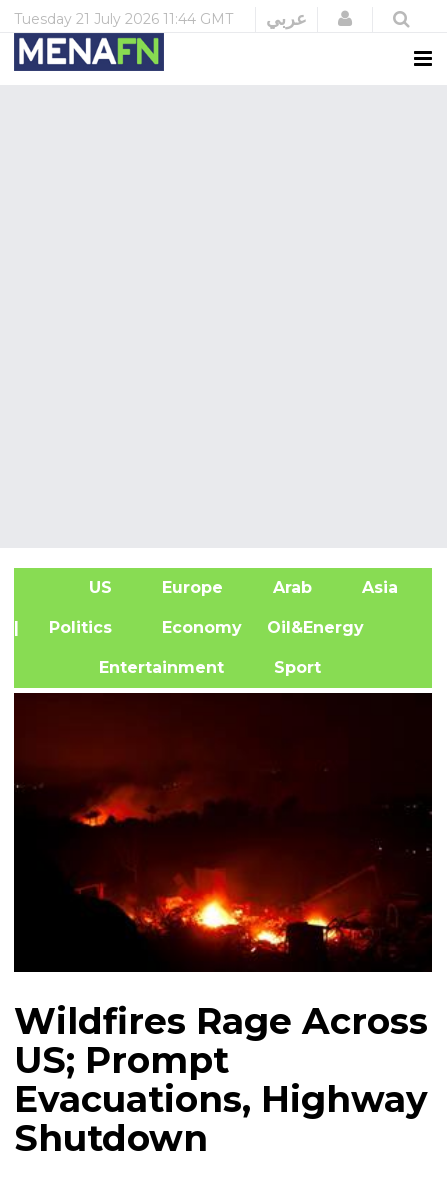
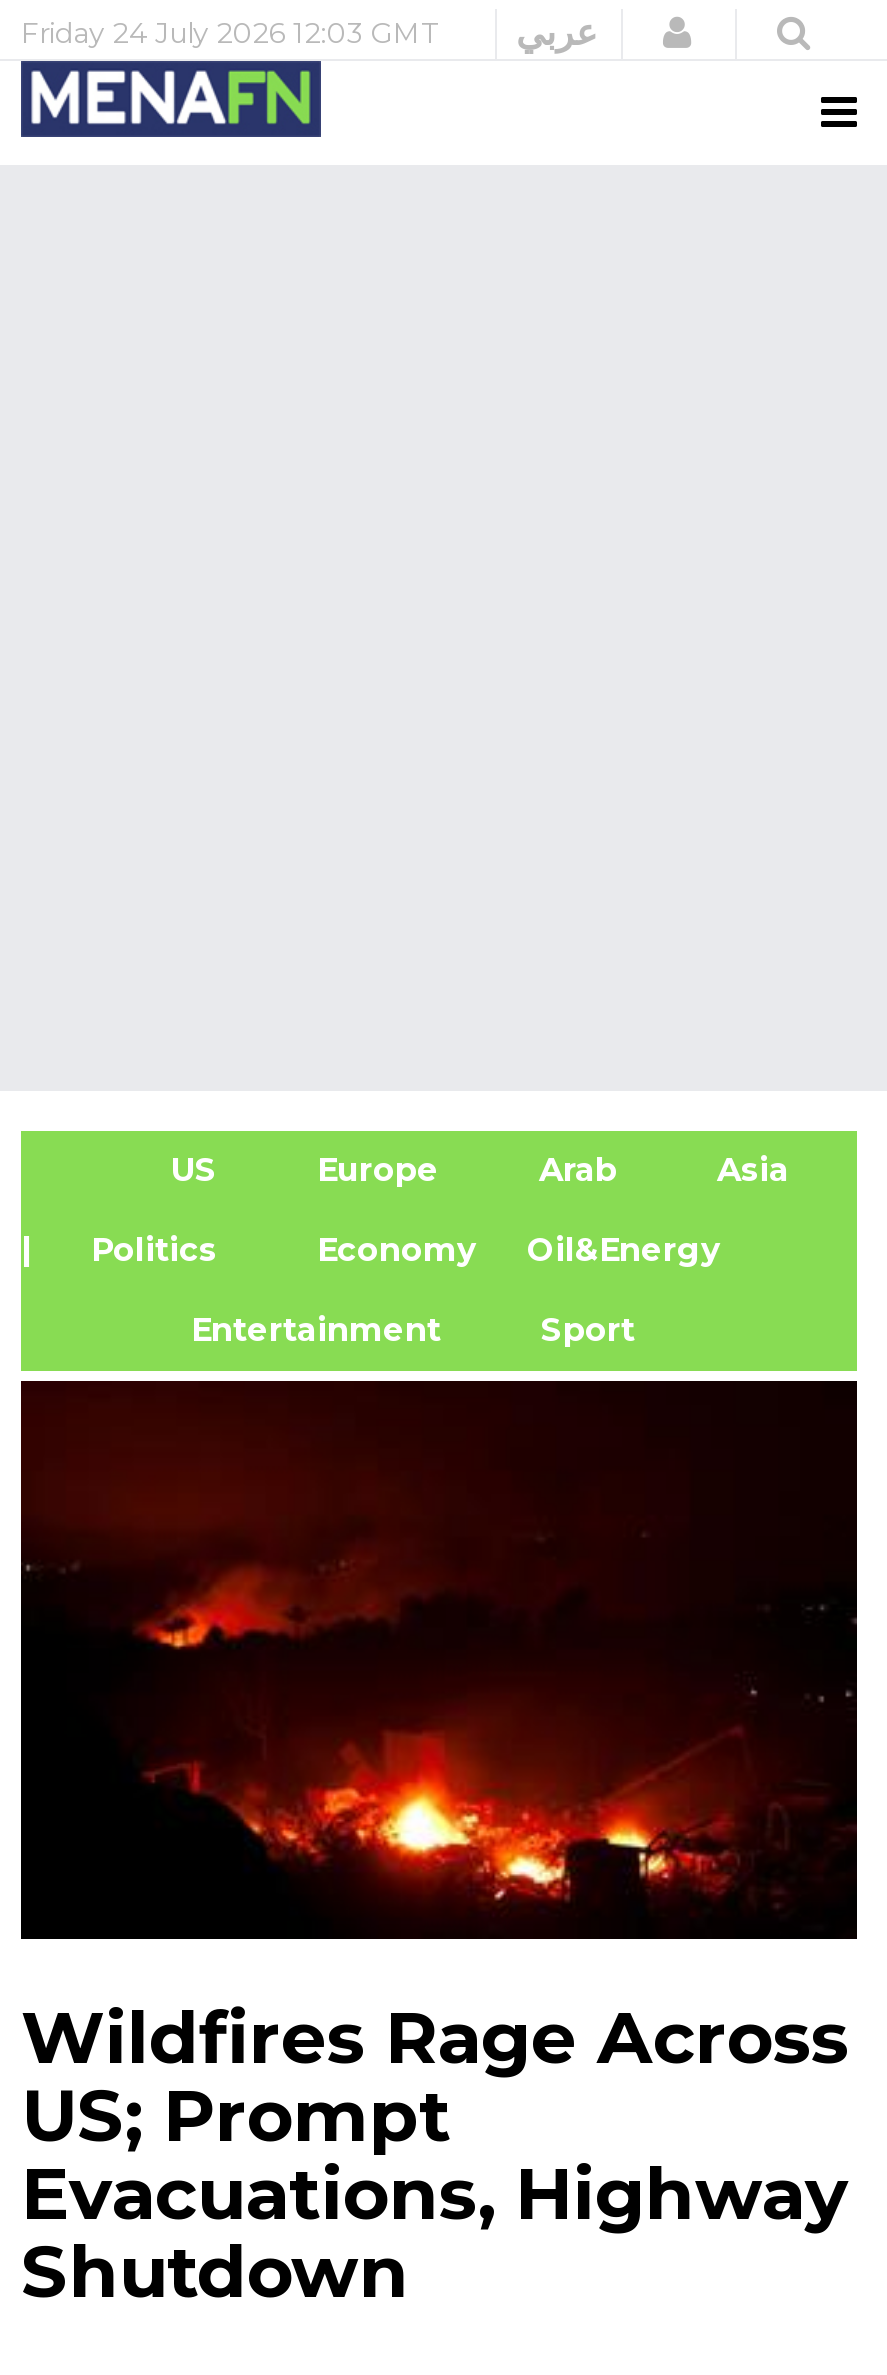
- Tuesday 21 July 2026 11:44 GMT
+ Friday 24 July 2026 12:03 GMT
